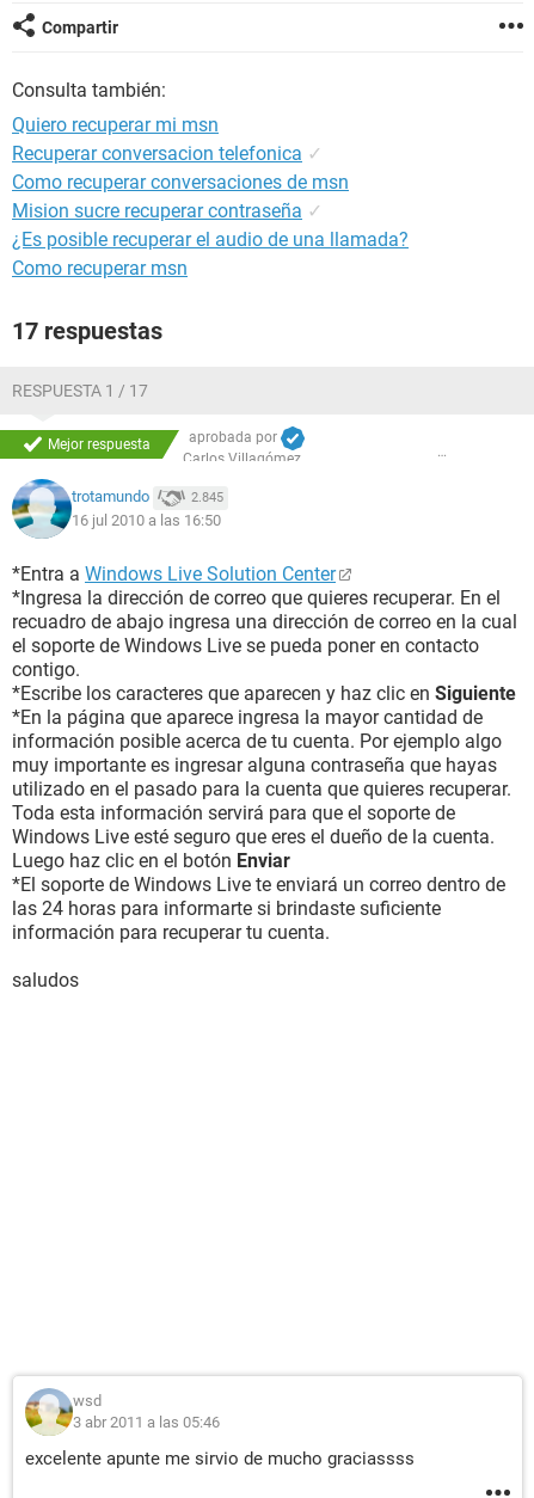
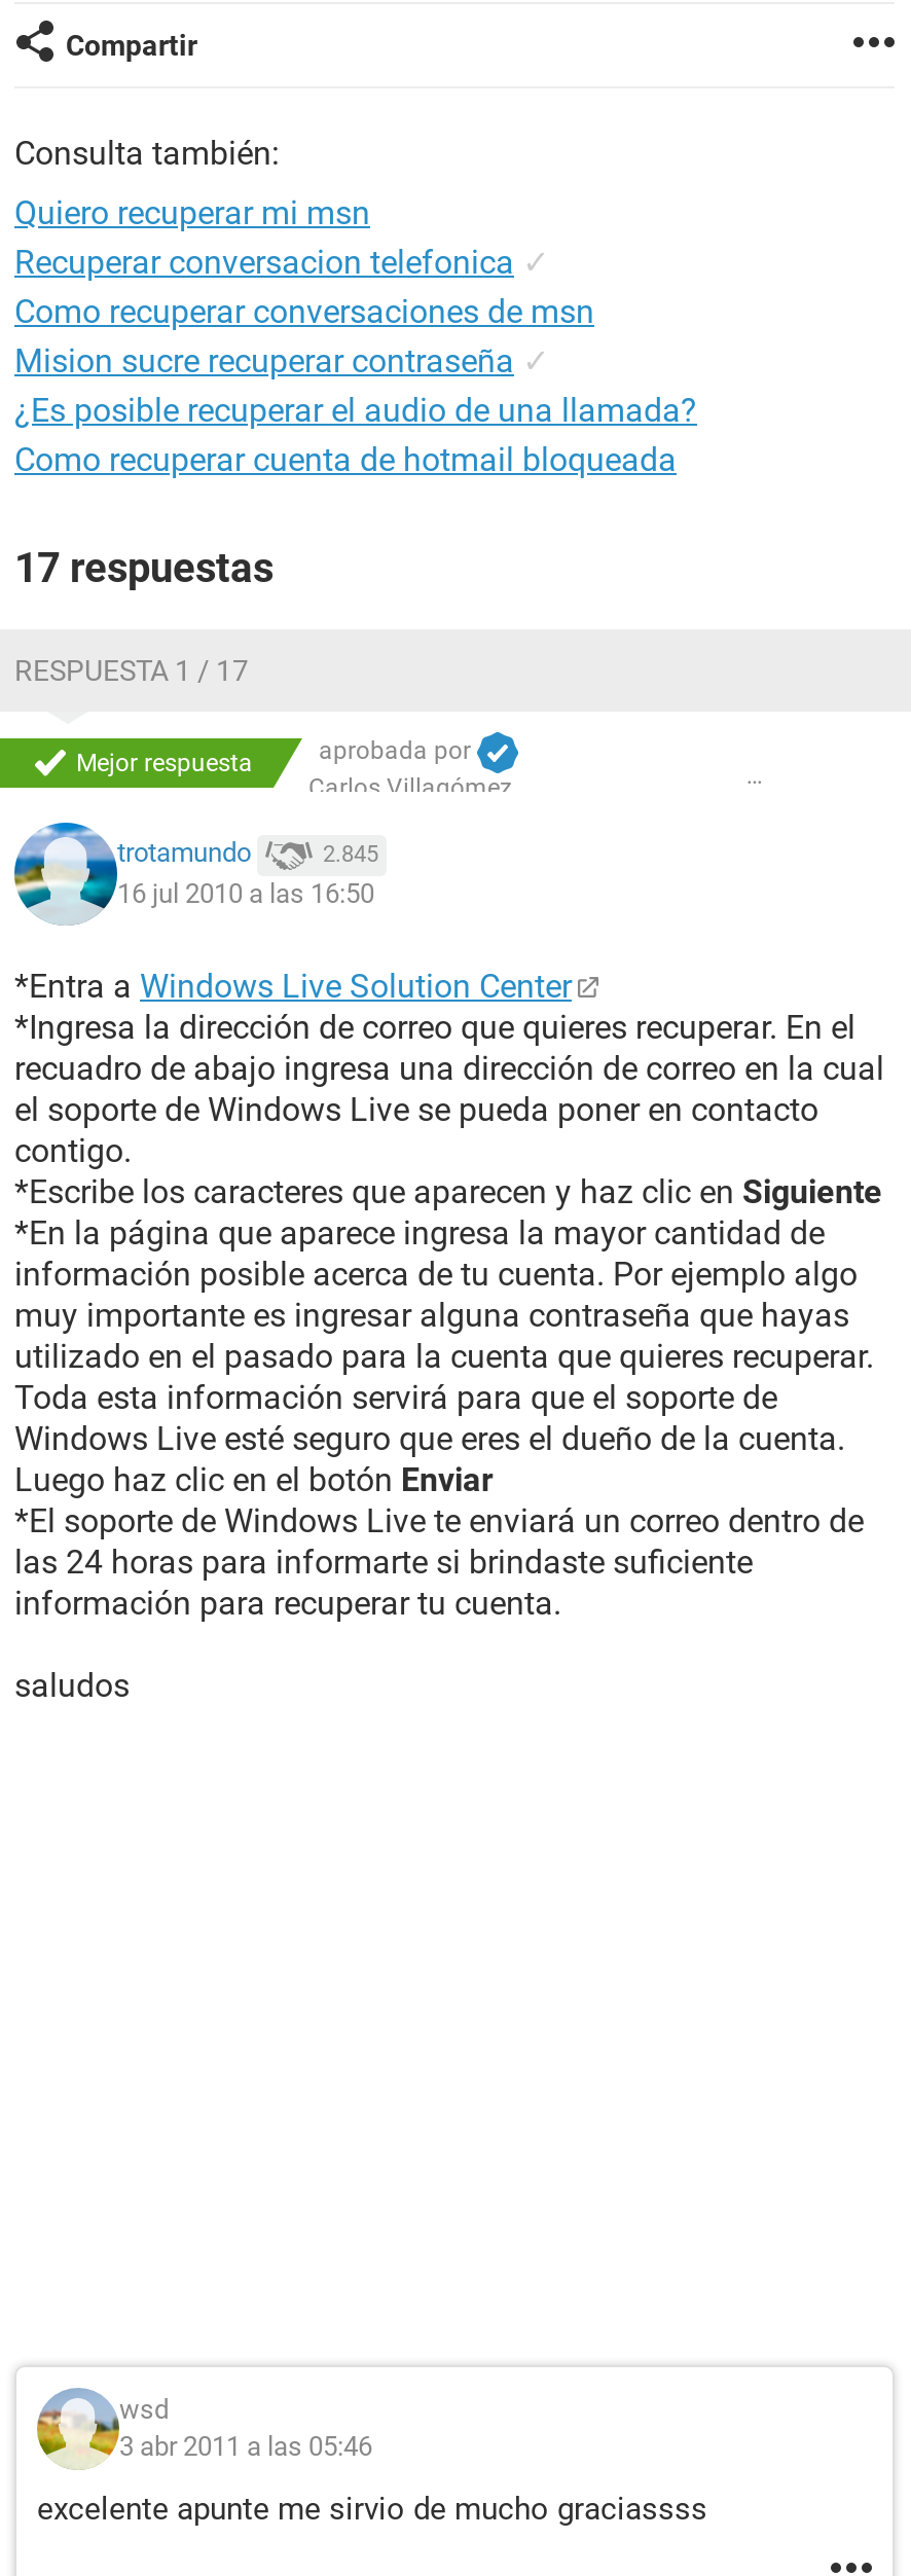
- Como recuperar msn
+ Como recuperar cuenta de hotmail bloqueada
